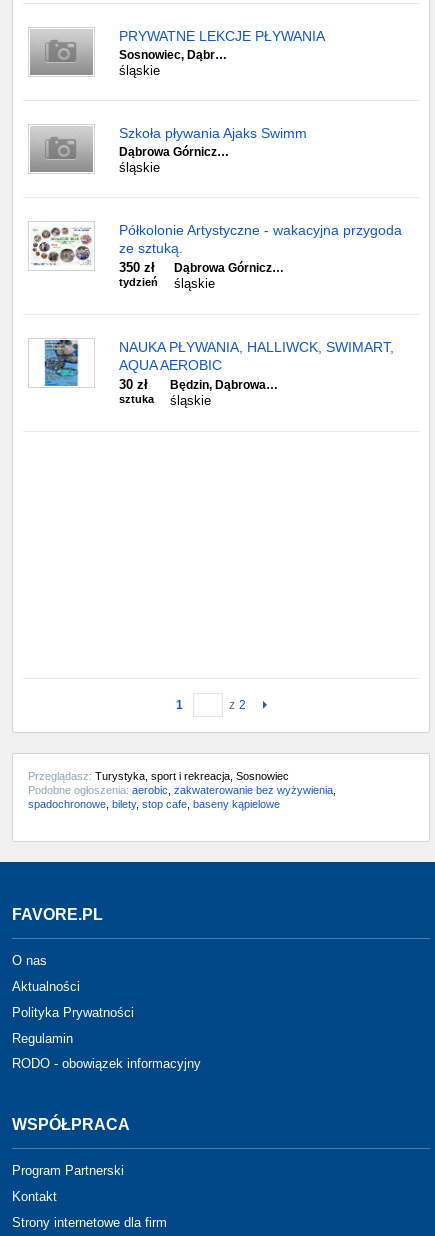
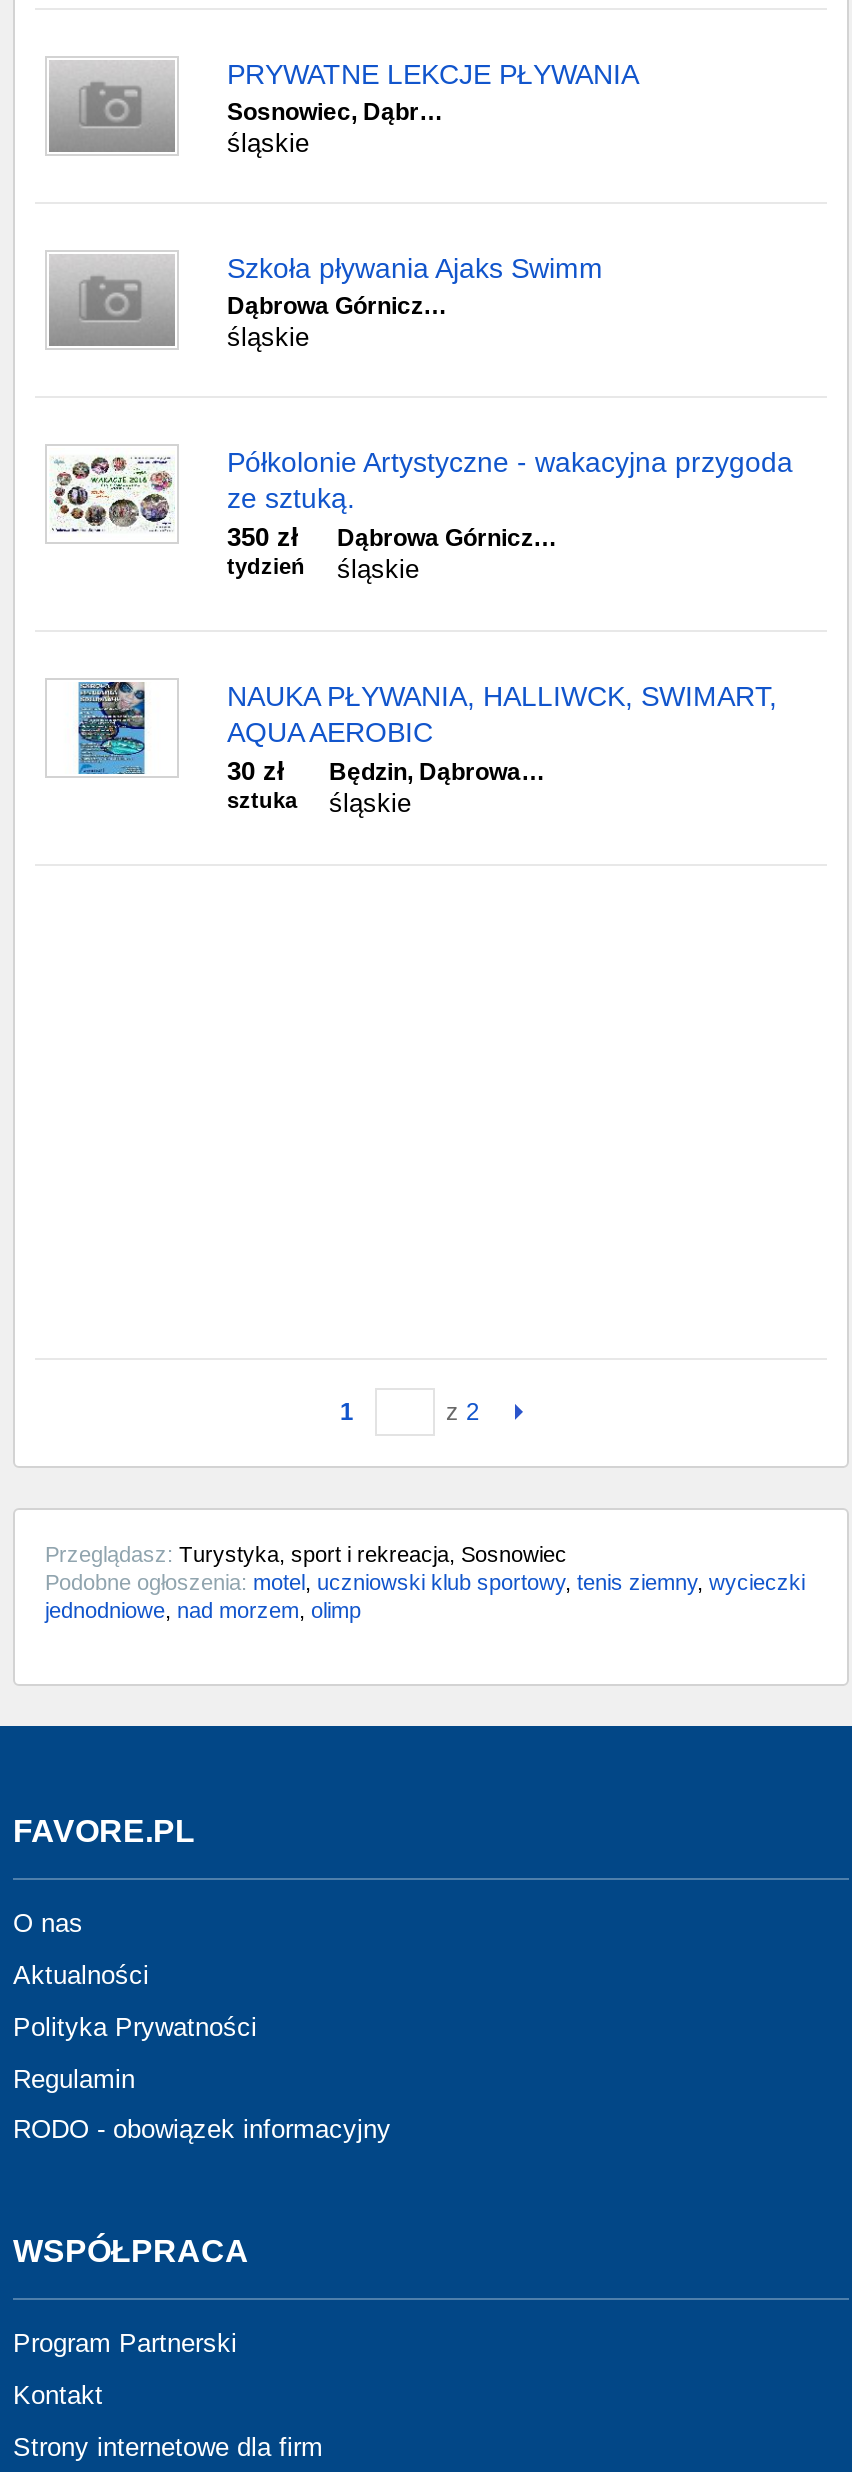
- Podobne ogłoszenia: aerobic, zakwaterowanie bez wyżywienia,
- spadochronowe, bilety, stop cafe, baseny kąpielowe
+ Podobne ogłoszenia: motel, uczniowski klub sportowy, tenis ziemny, wycieczki
+ jednodniowe, nad morzem, olimp
